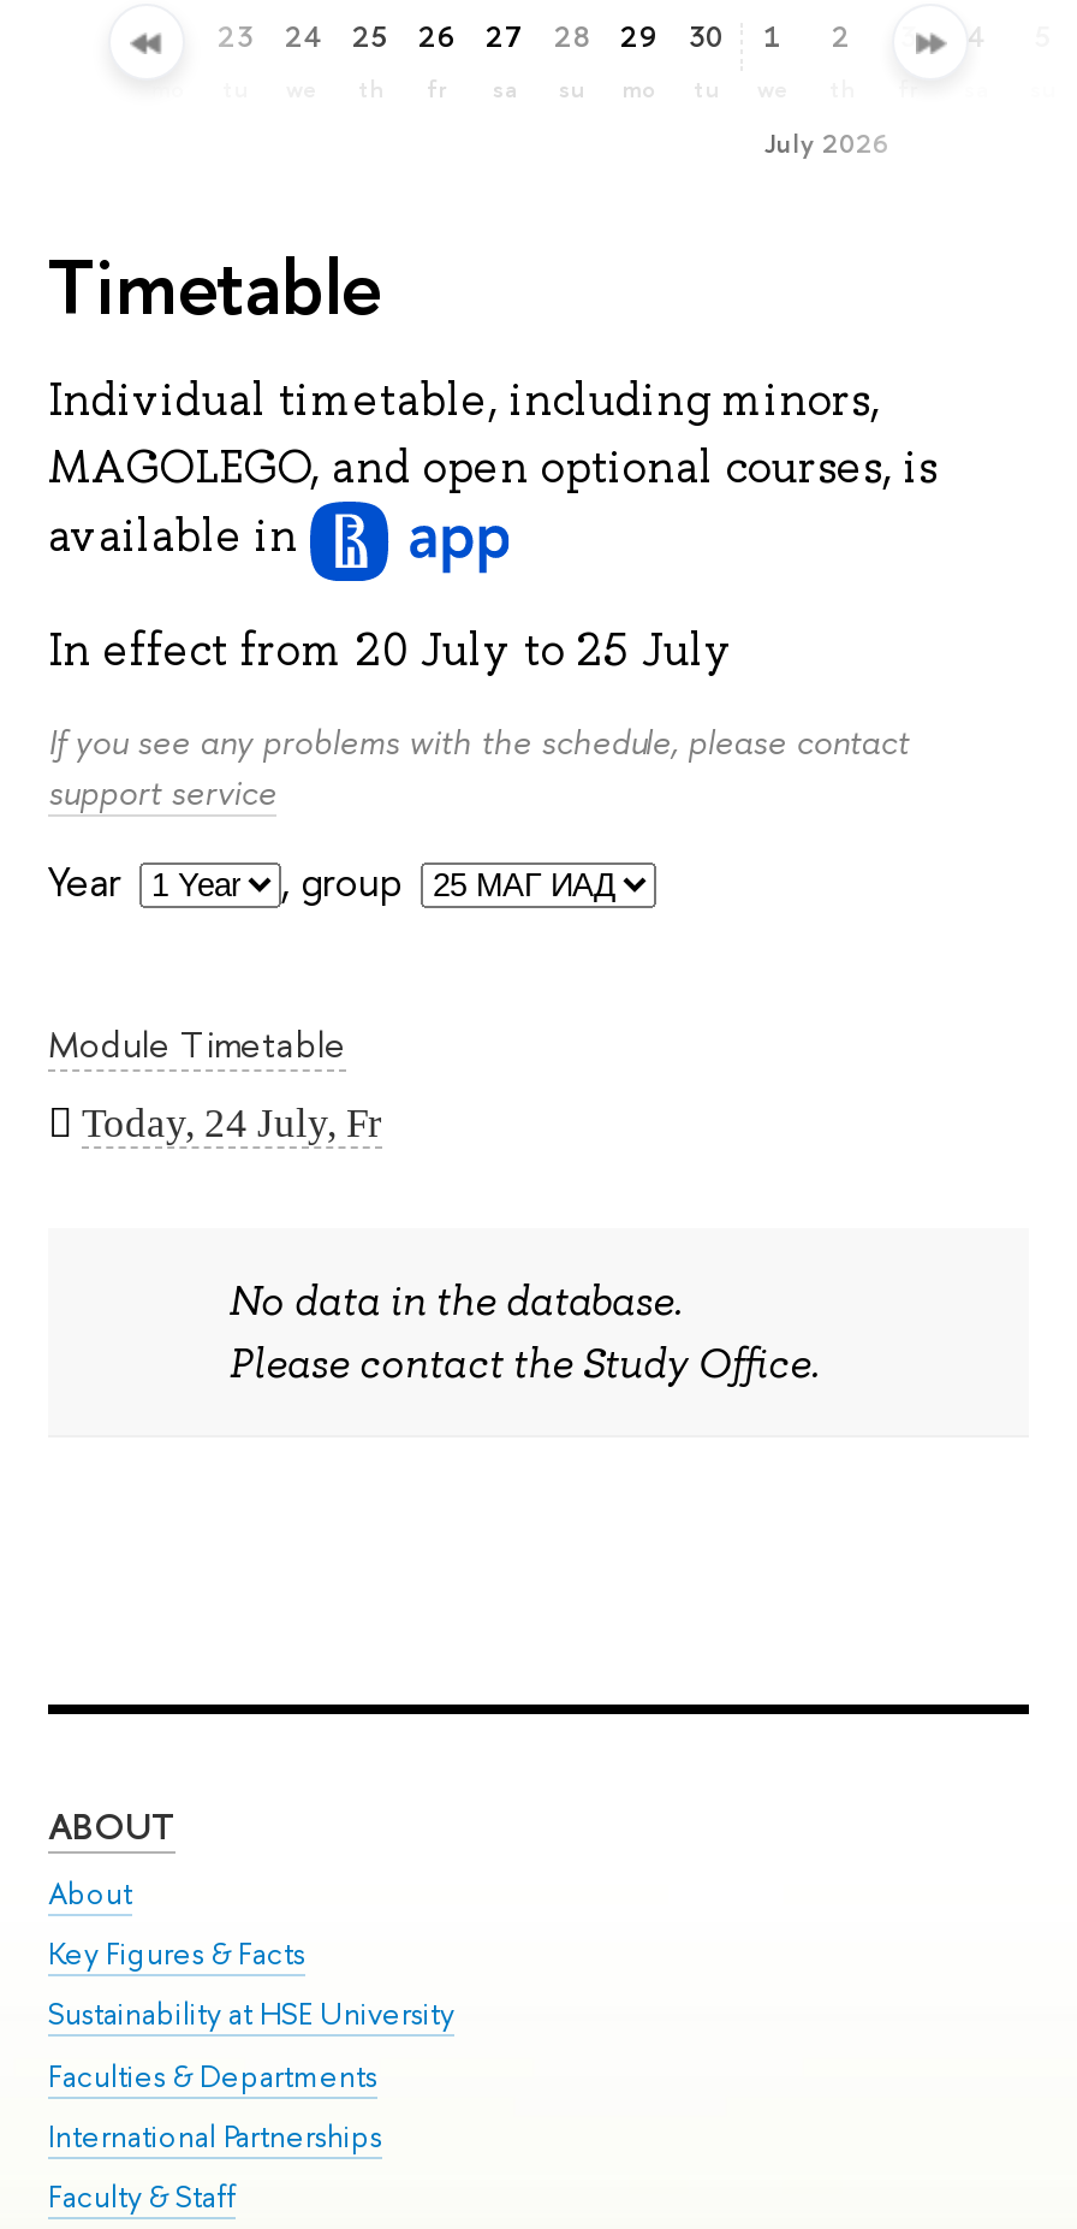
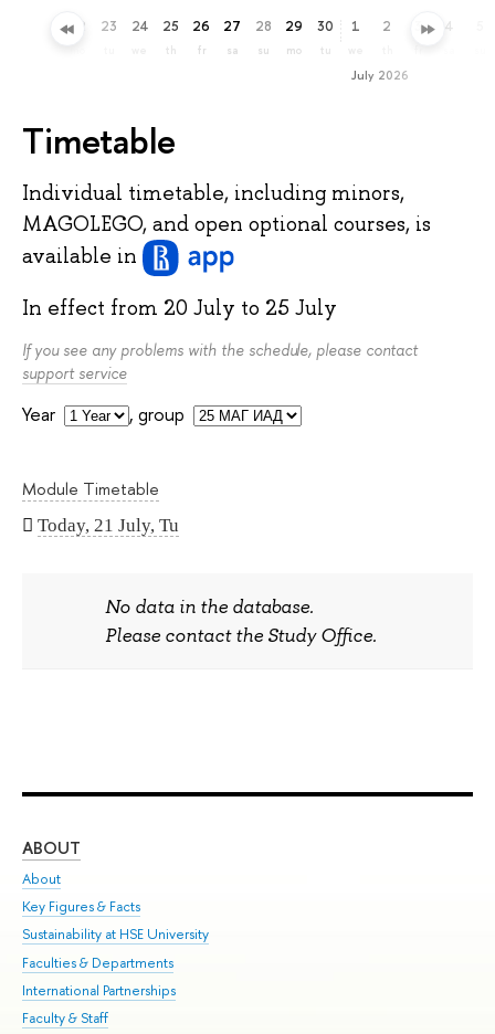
- Today, 24 July, Fr
+ Today, 21 July, Tu
